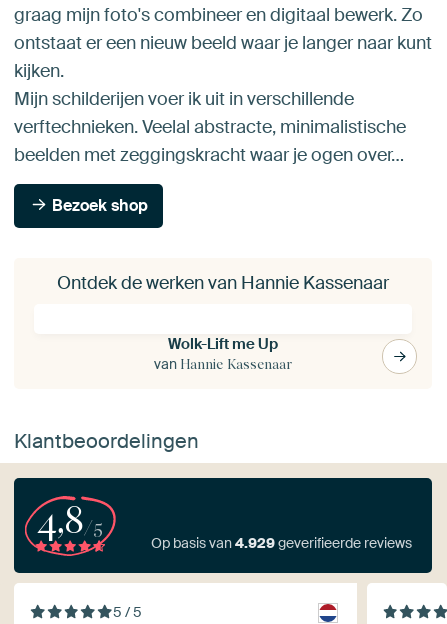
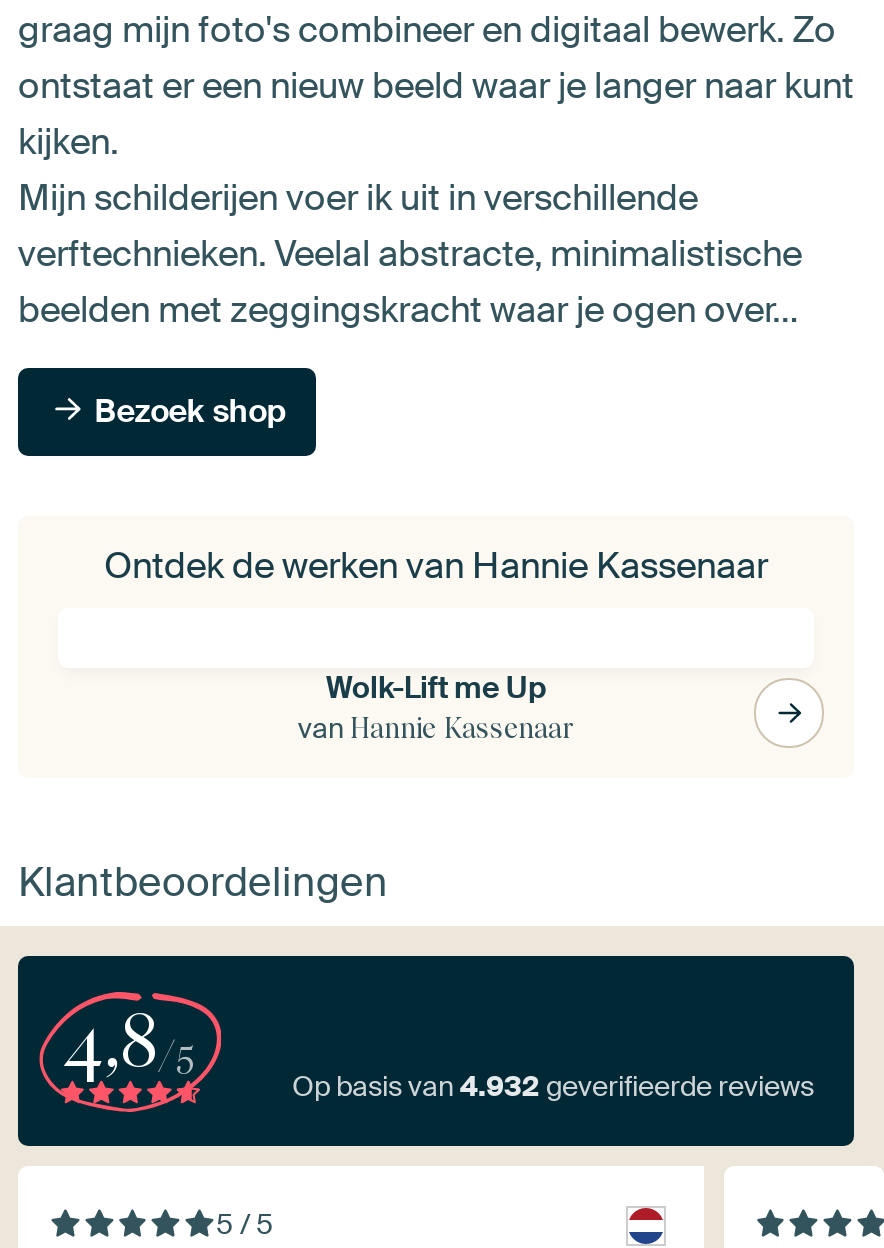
- Op basis van 4.929 geverifieerde reviews
+ Op basis van 4.932 geverifieerde reviews
